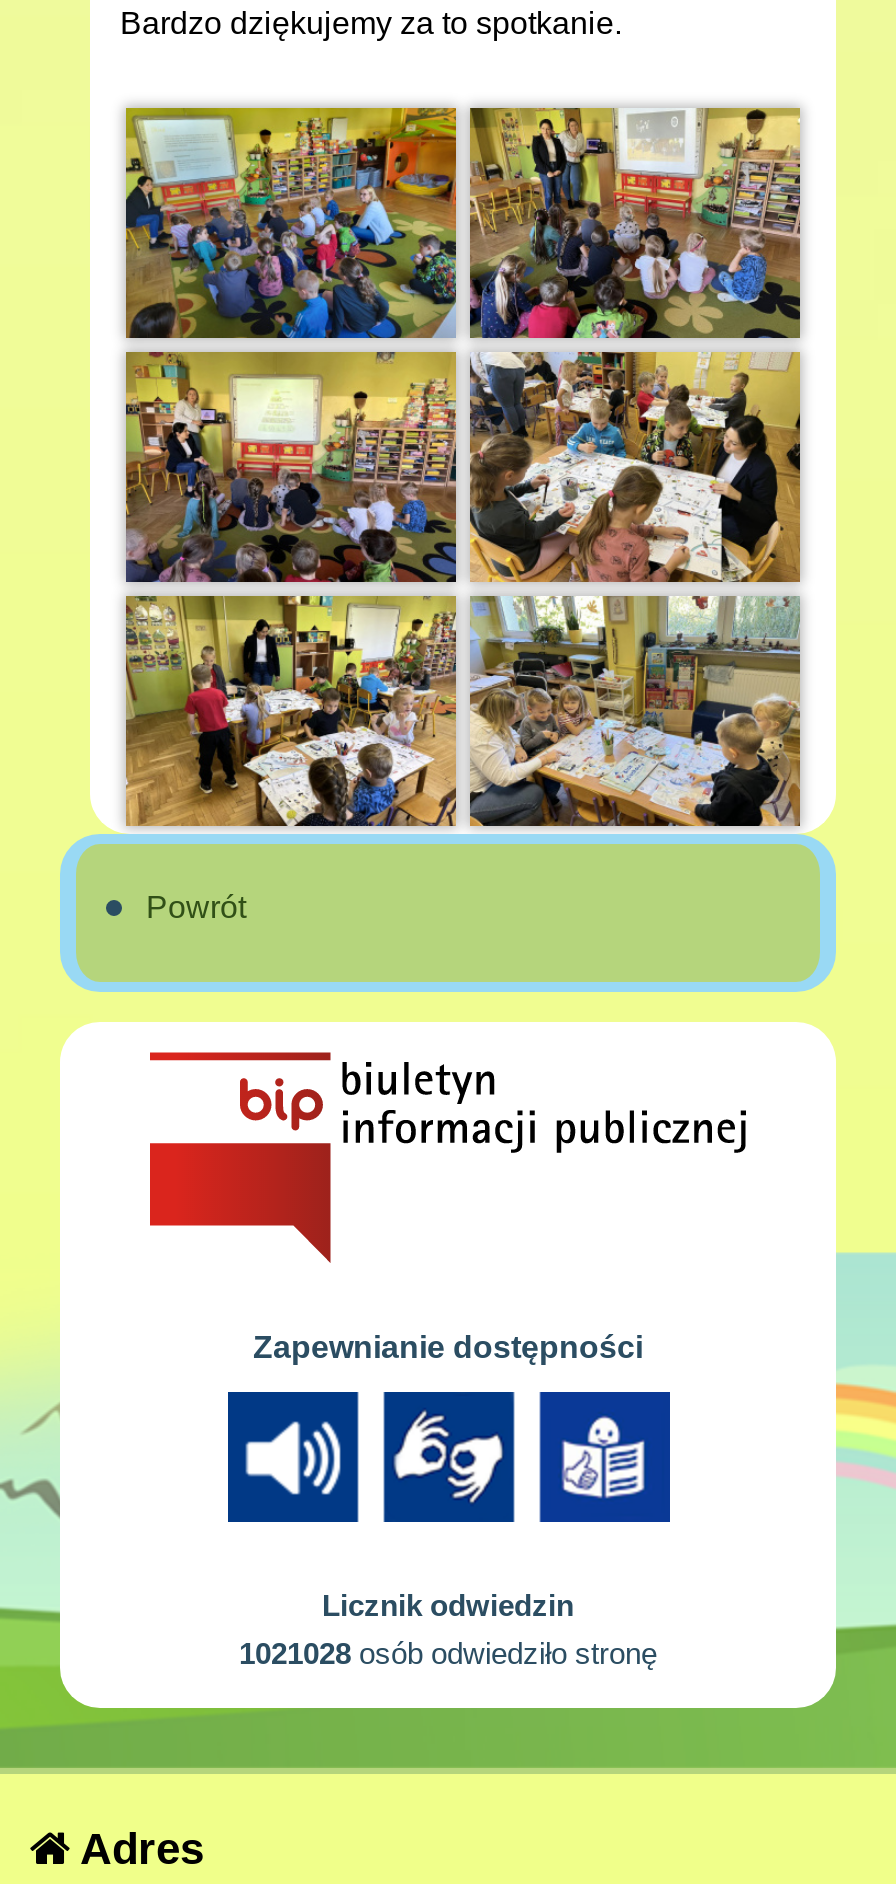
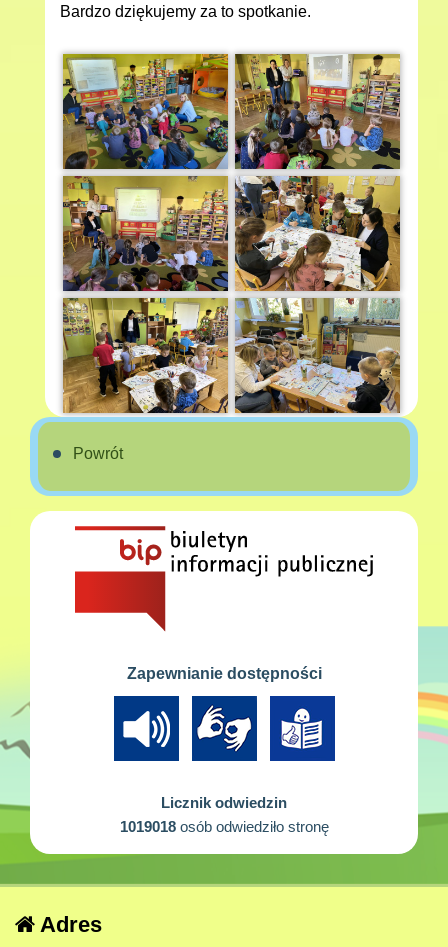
- 1021028 osób odwiedziło stronę
+ 1019018 osób odwiedziło stronę
